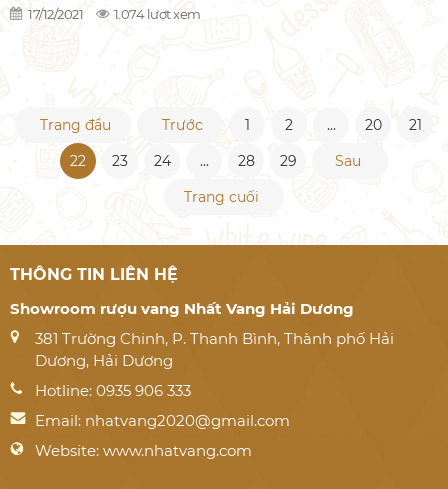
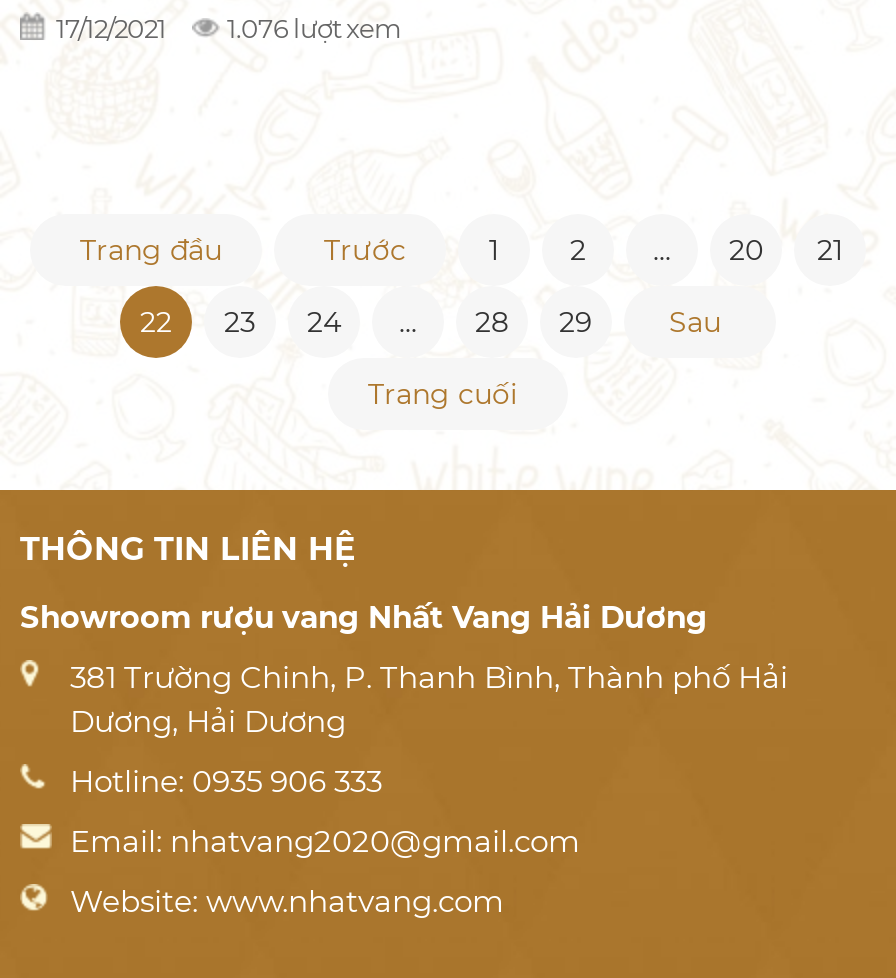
- 1.074 lượt xem
+ 1.076 lượt xem
